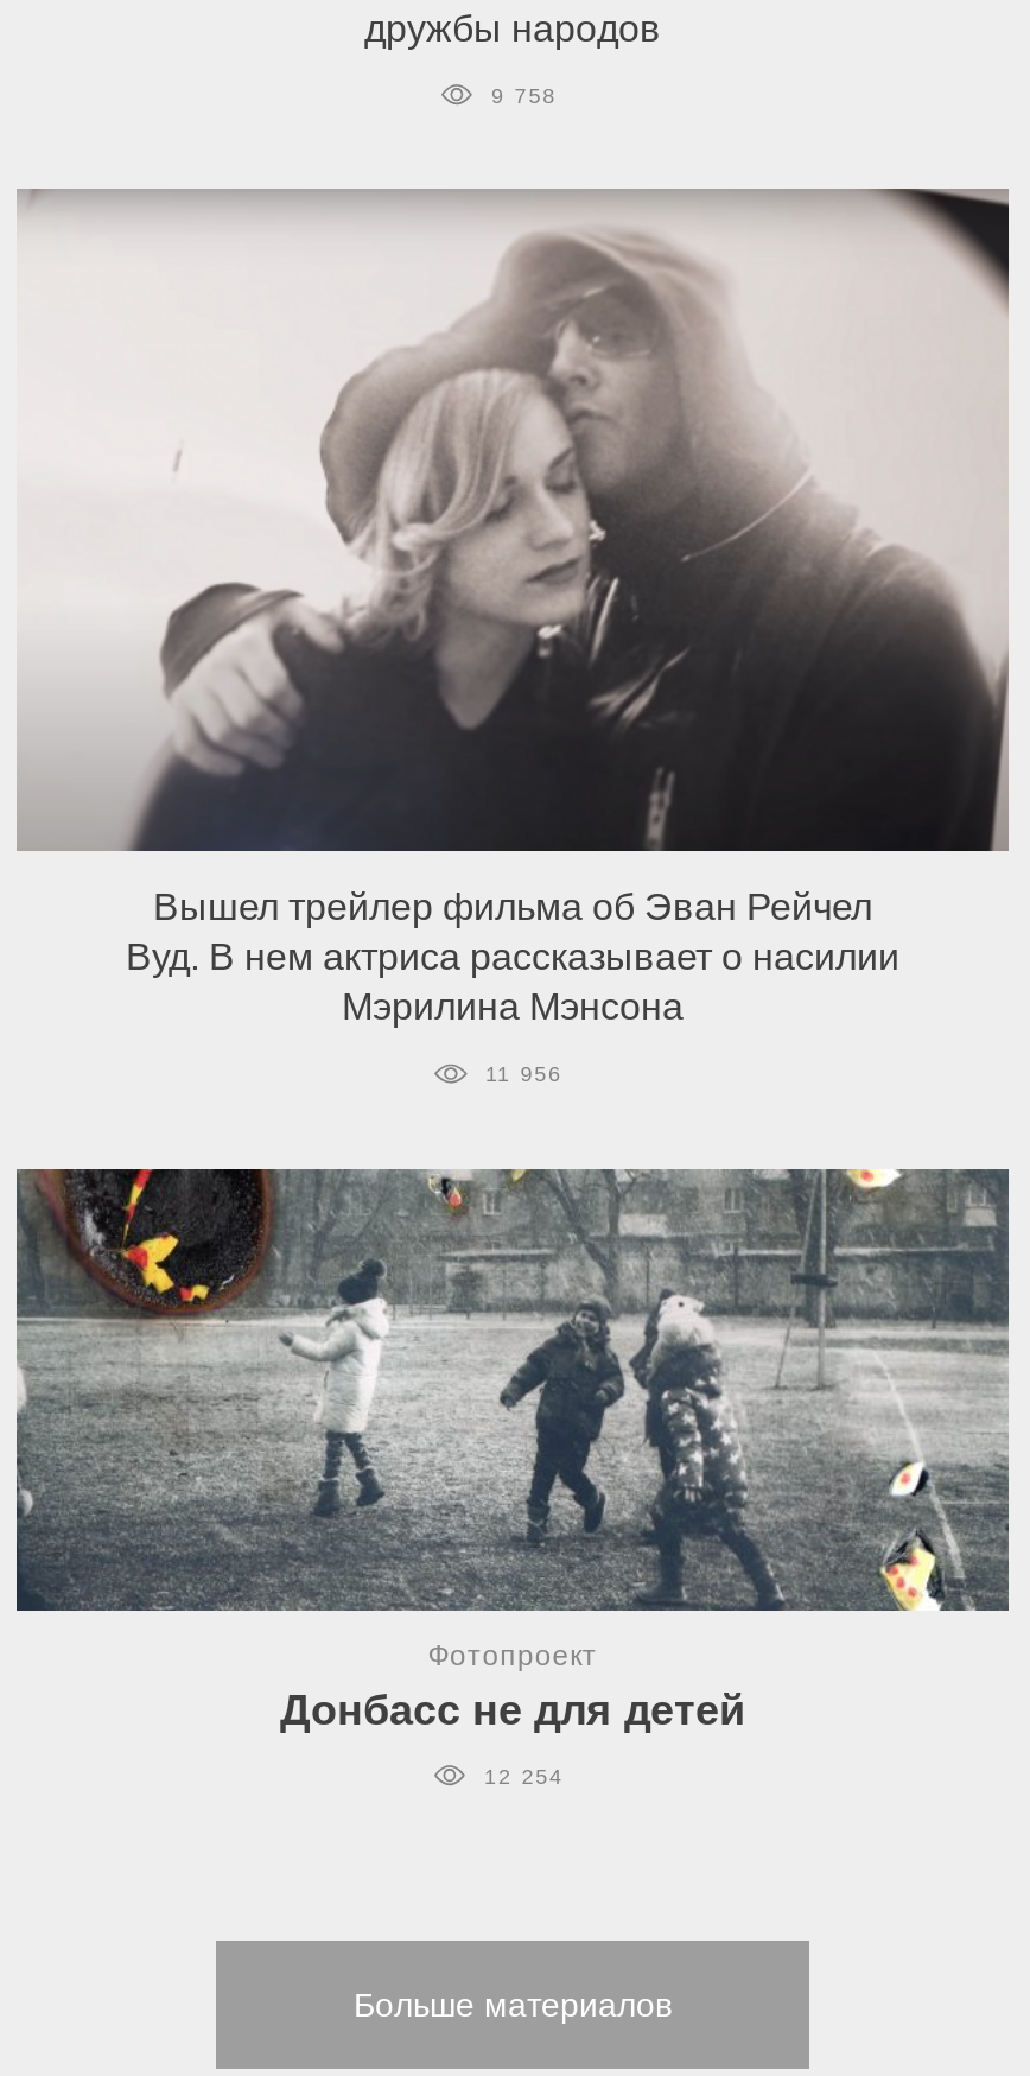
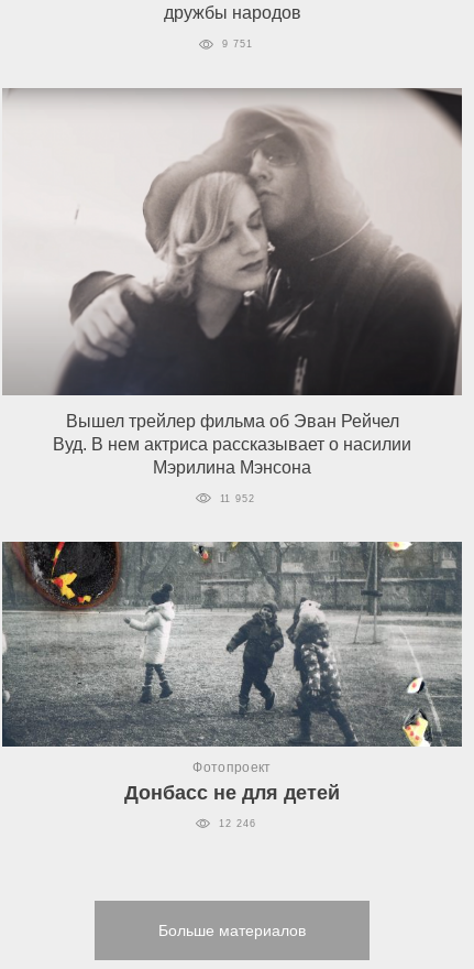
- 9 758
+ 9 751

- 11 956
+ 11 952

- 12 254
+ 12 246
